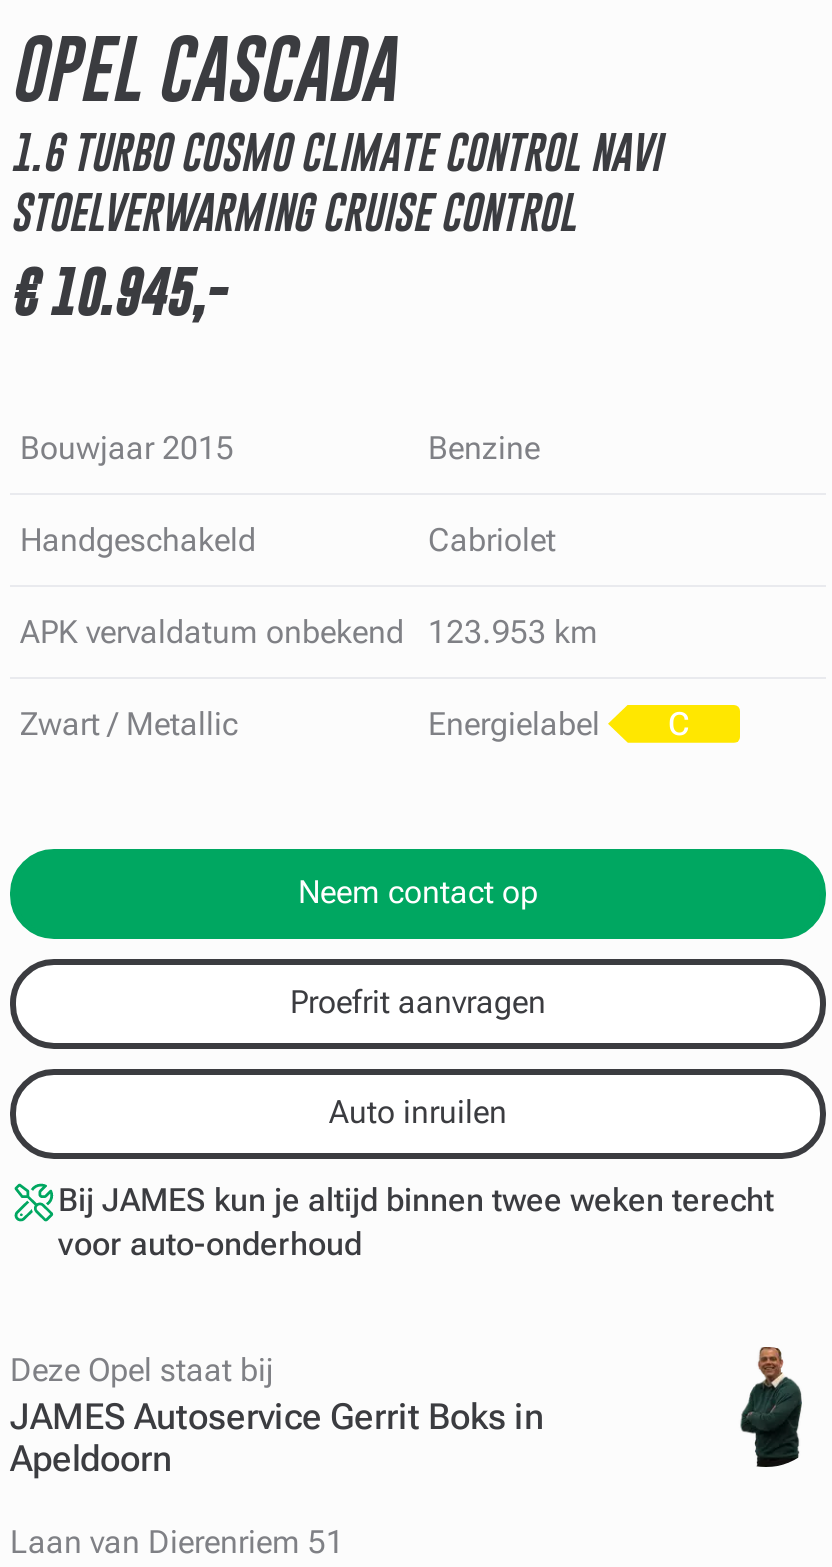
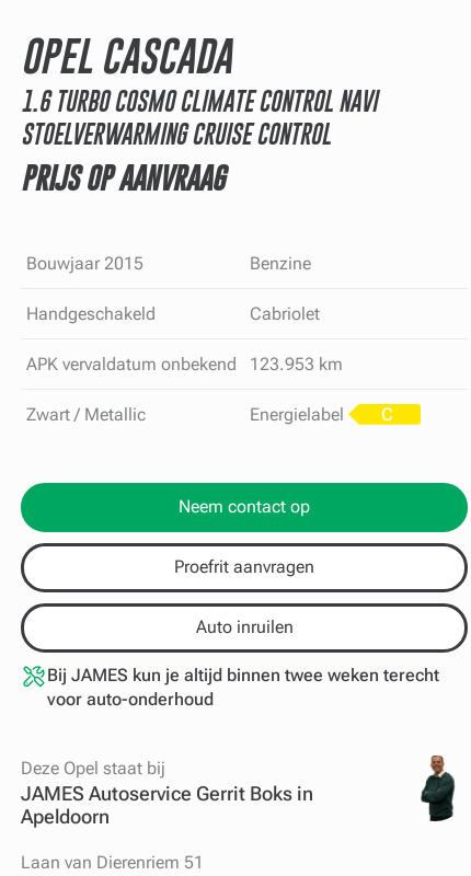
- € 10.945,-
+ PRIJS OP AANVRAAG
